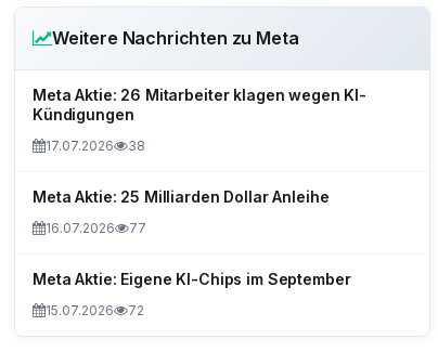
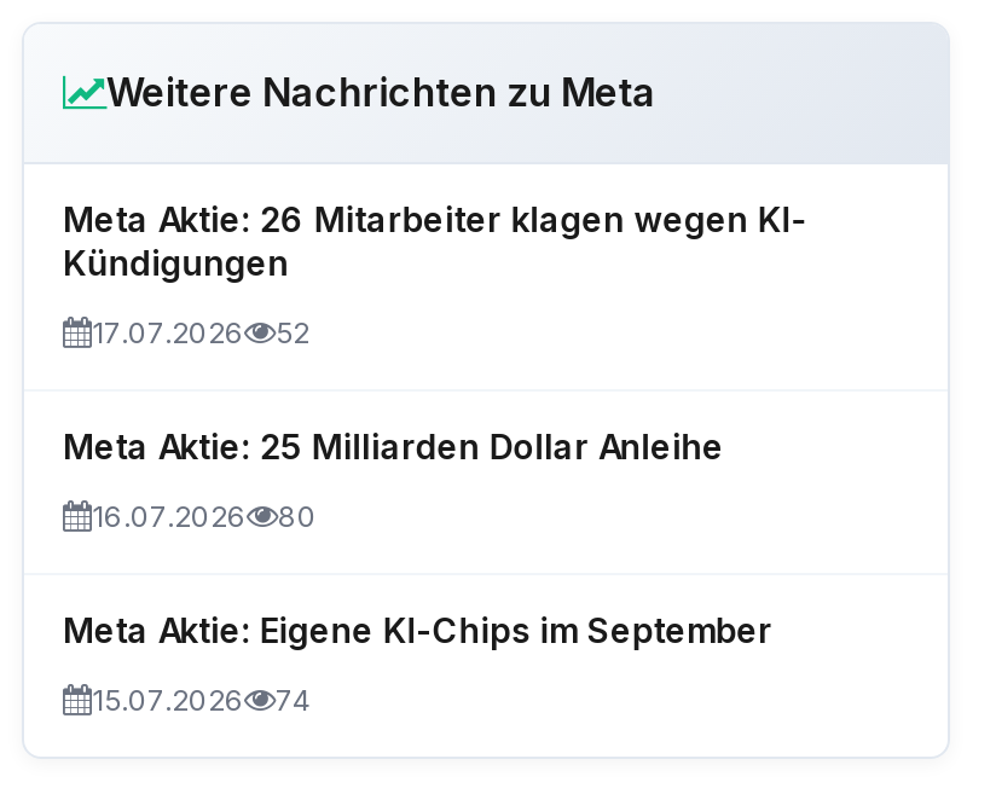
- 17.07.2026 38
+ 17.07.2026 52

- 16.07.2026 77
+ 16.07.2026 80

- 15.07.2026 72
+ 15.07.2026 74
